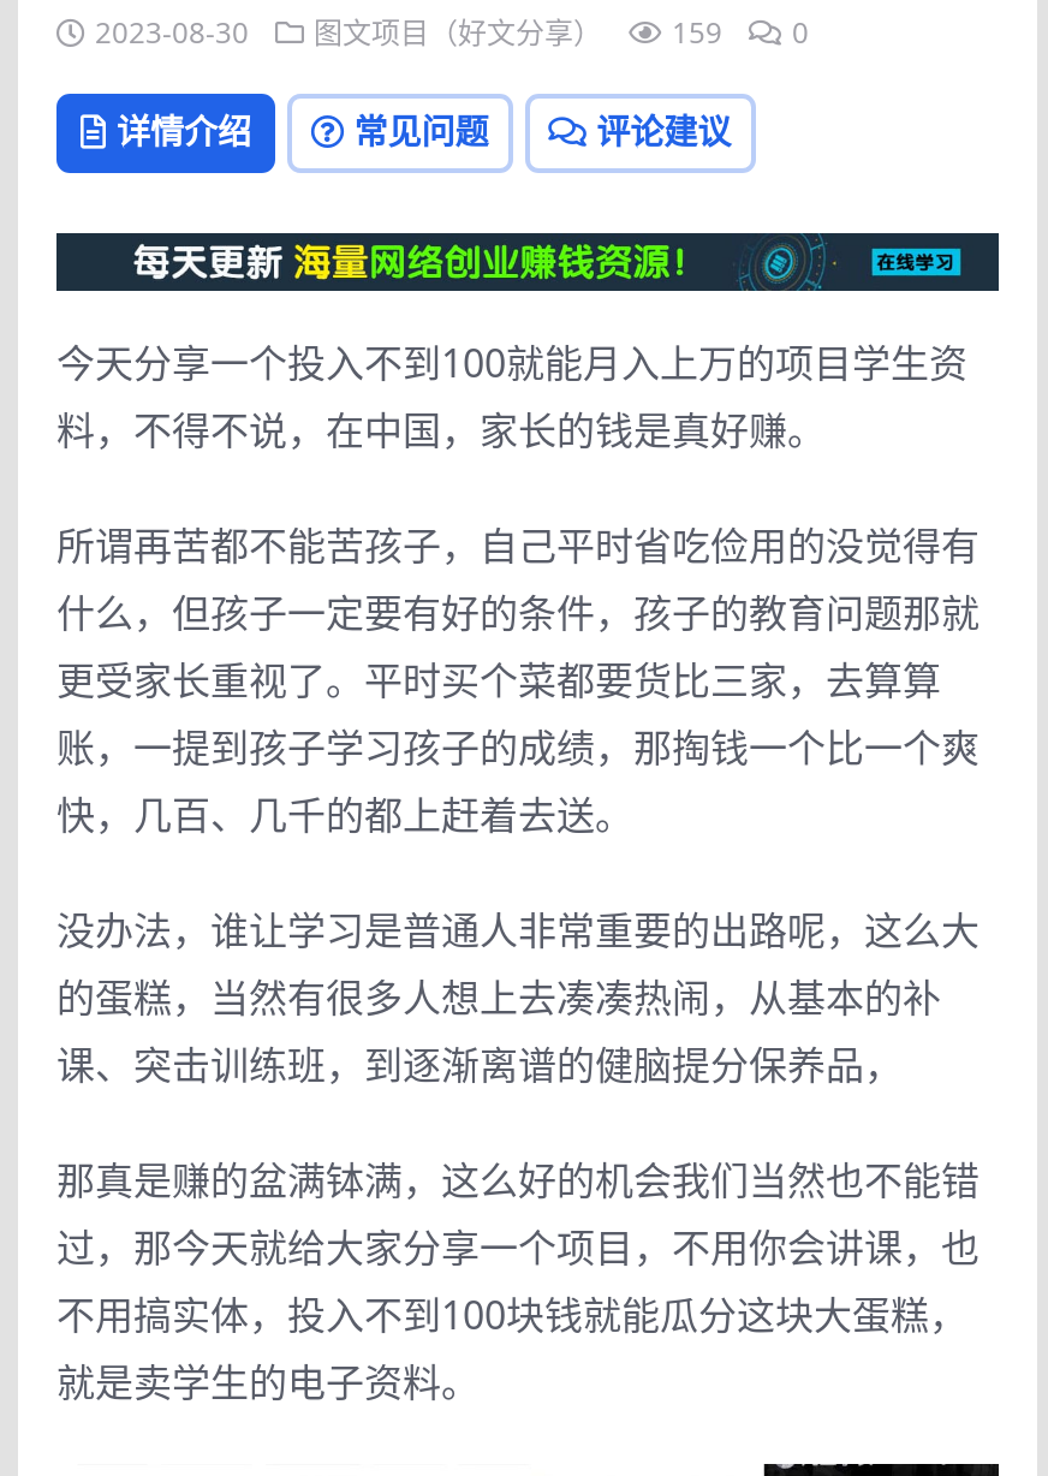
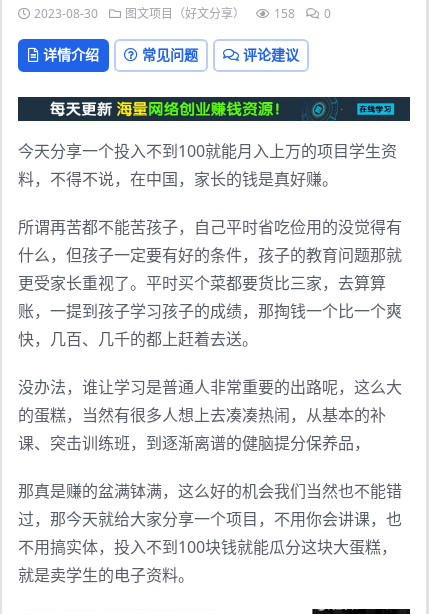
- 2023-08-30 图文项目（好文分享） 159 0
+ 2023-08-30 图文项目（好文分享） 158 0
